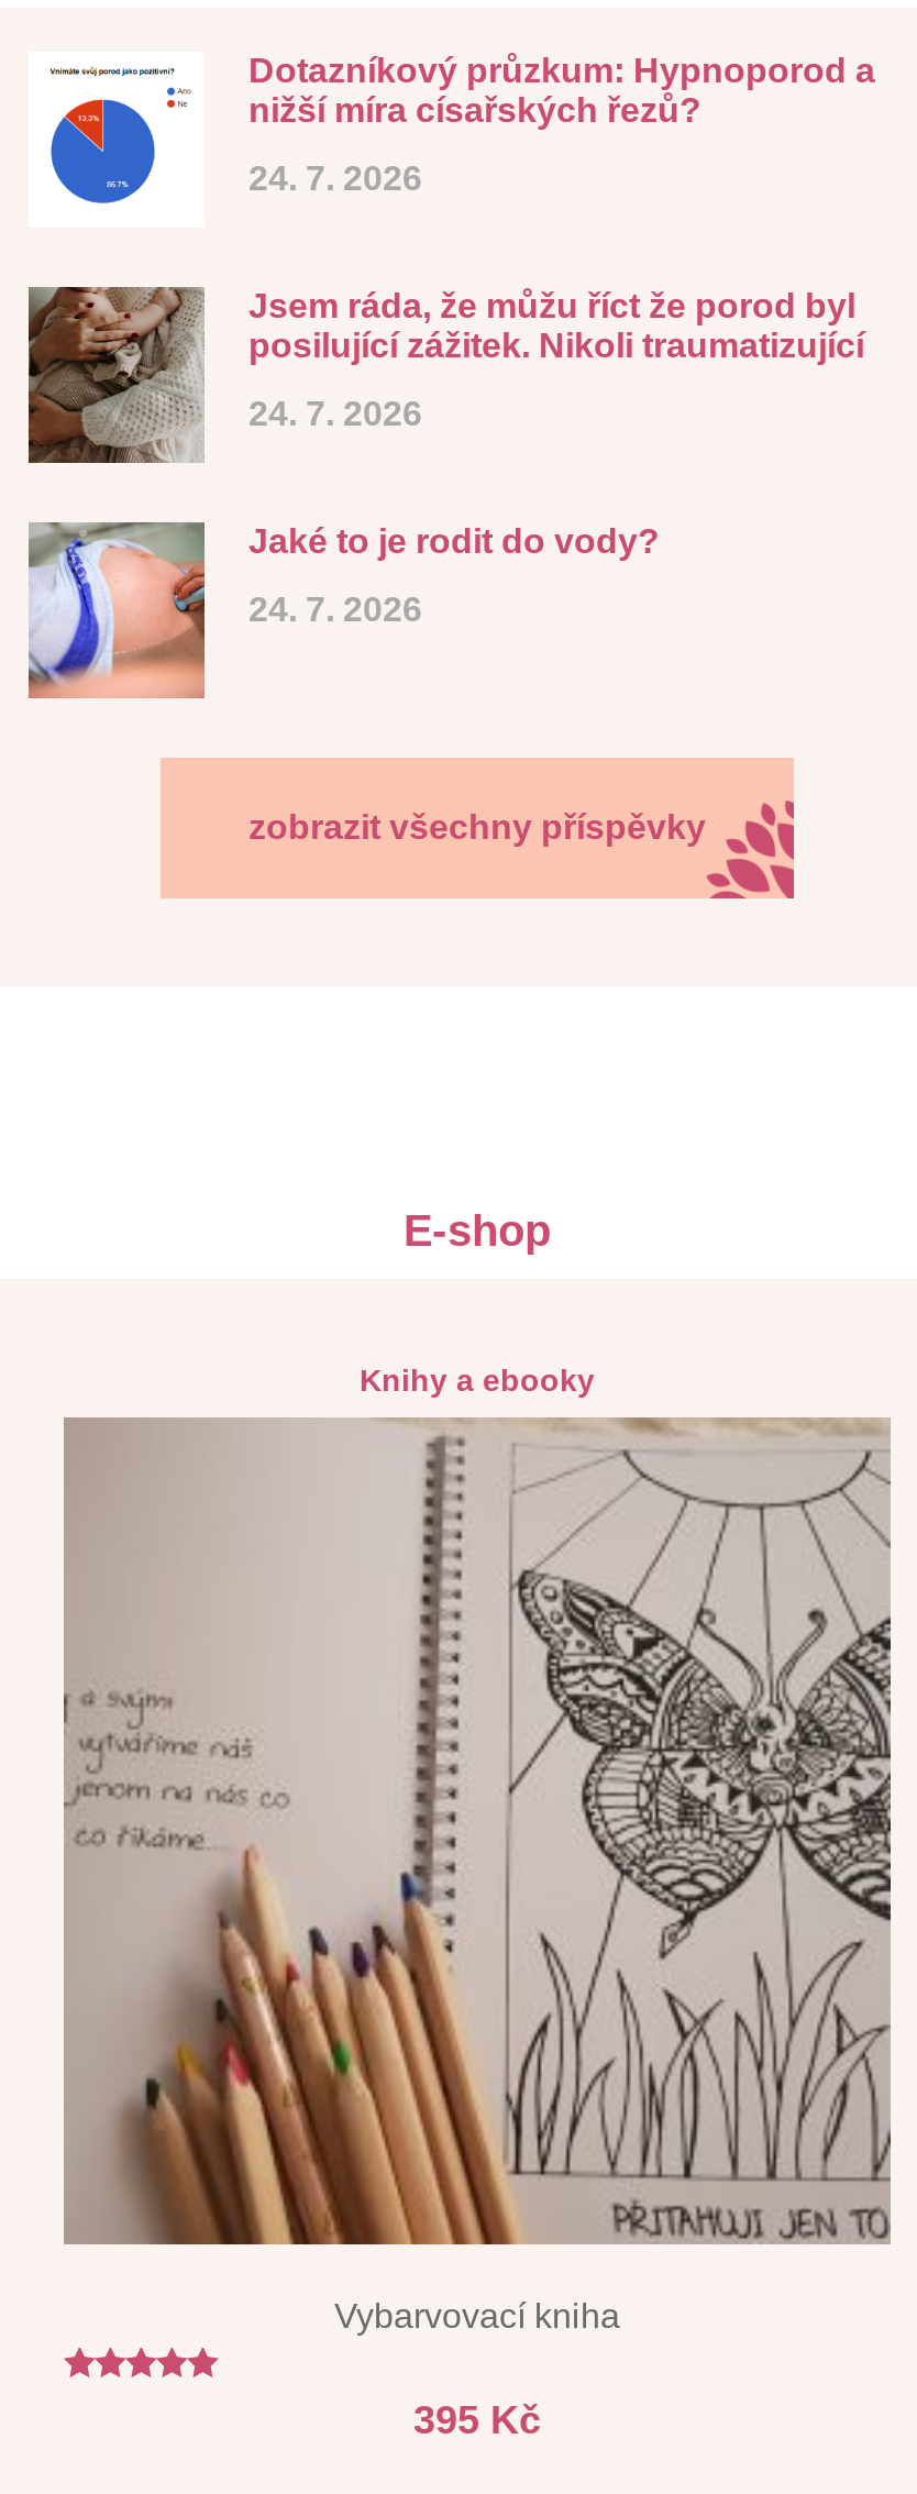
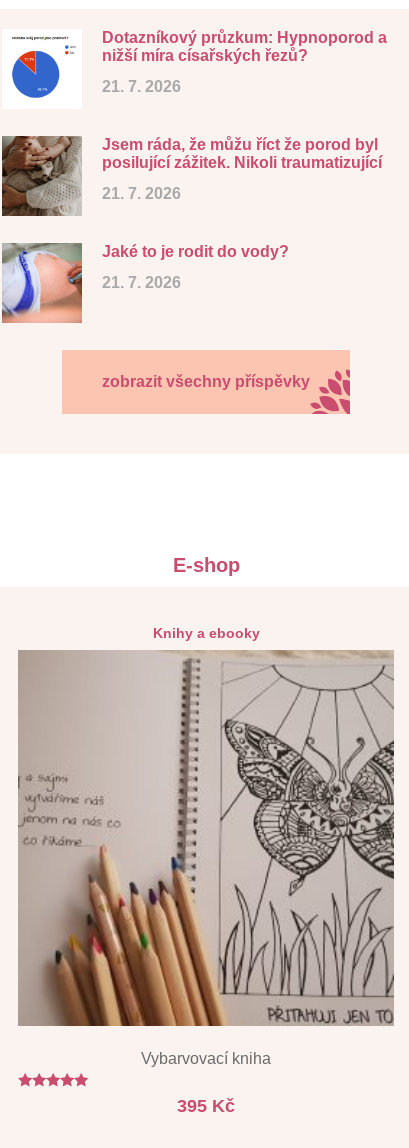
- 24. 7. 2026
+ 21. 7. 2026

- 24. 7. 2026
+ 21. 7. 2026

- 24. 7. 2026
+ 21. 7. 2026
